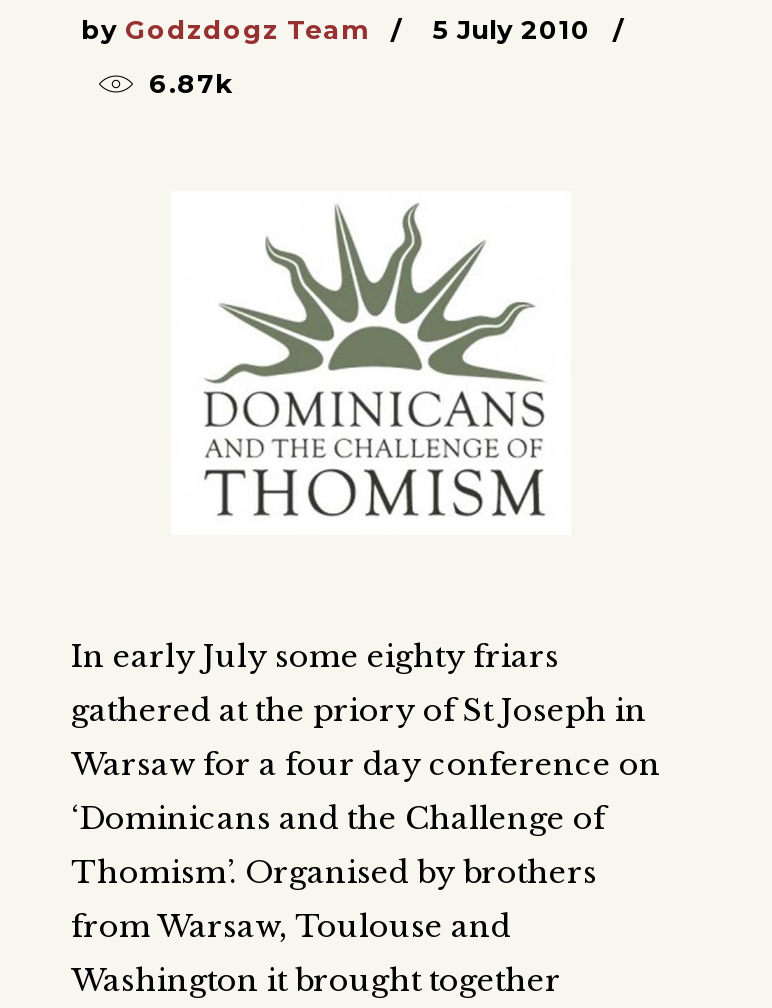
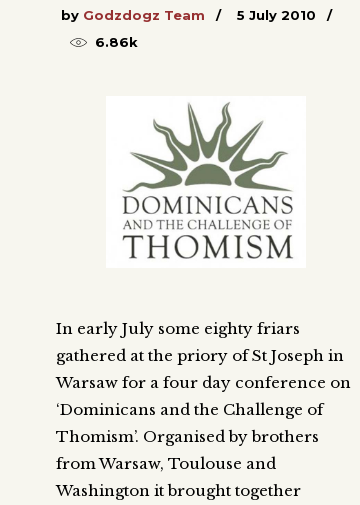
- 6.87k
+ 6.86k
